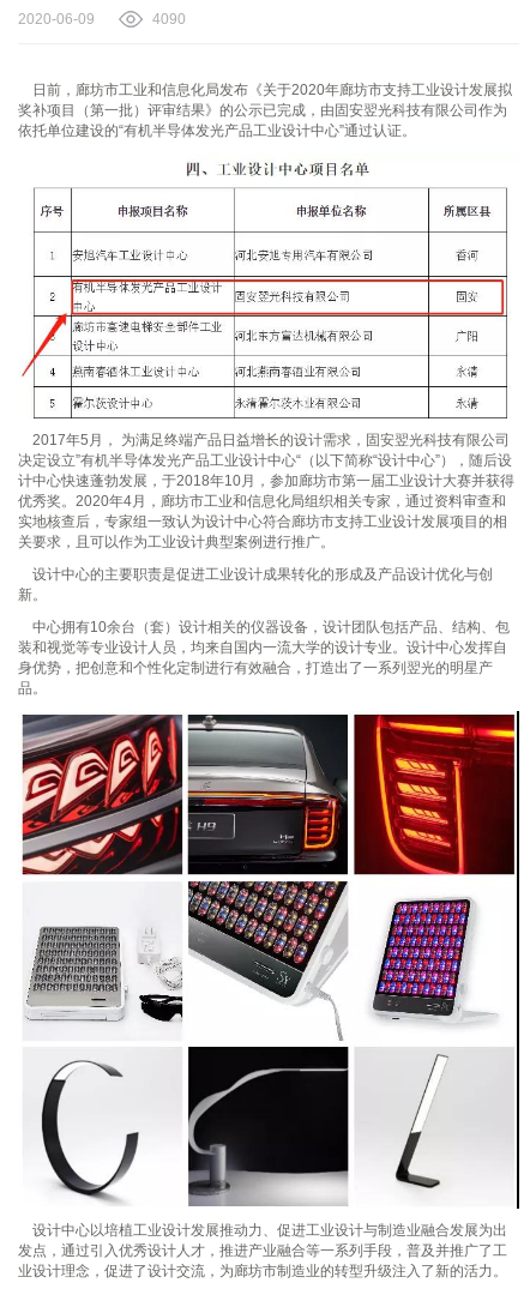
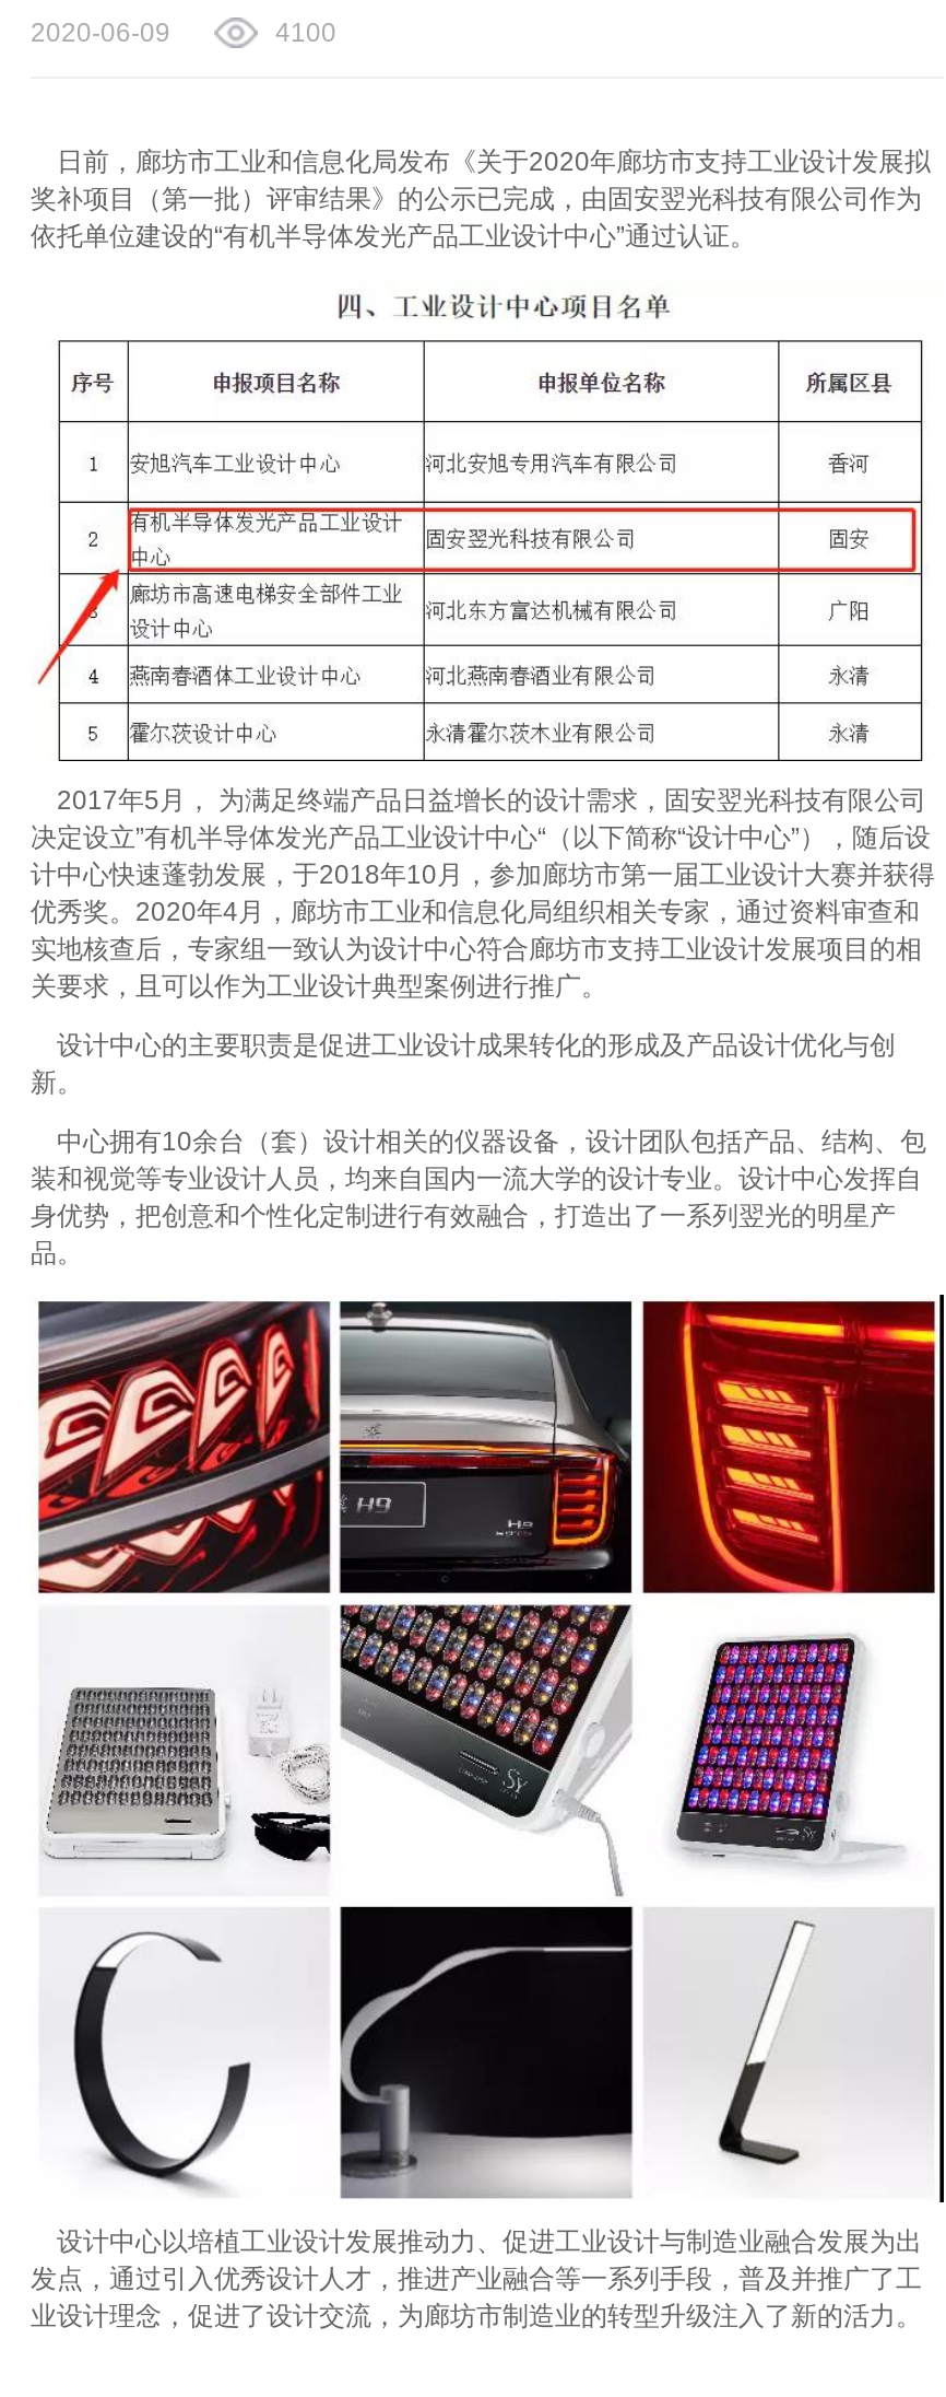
- 4090
+ 4100
